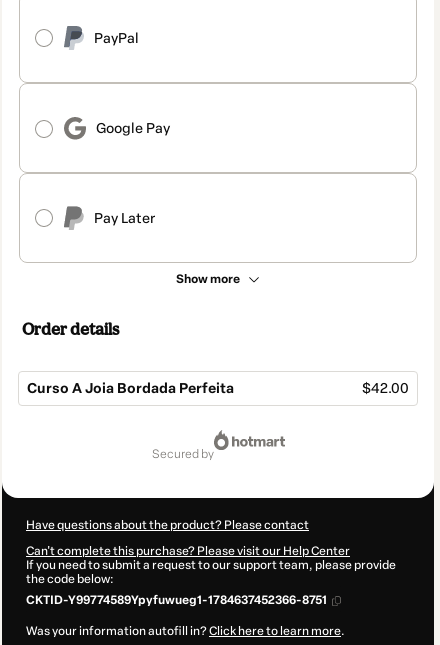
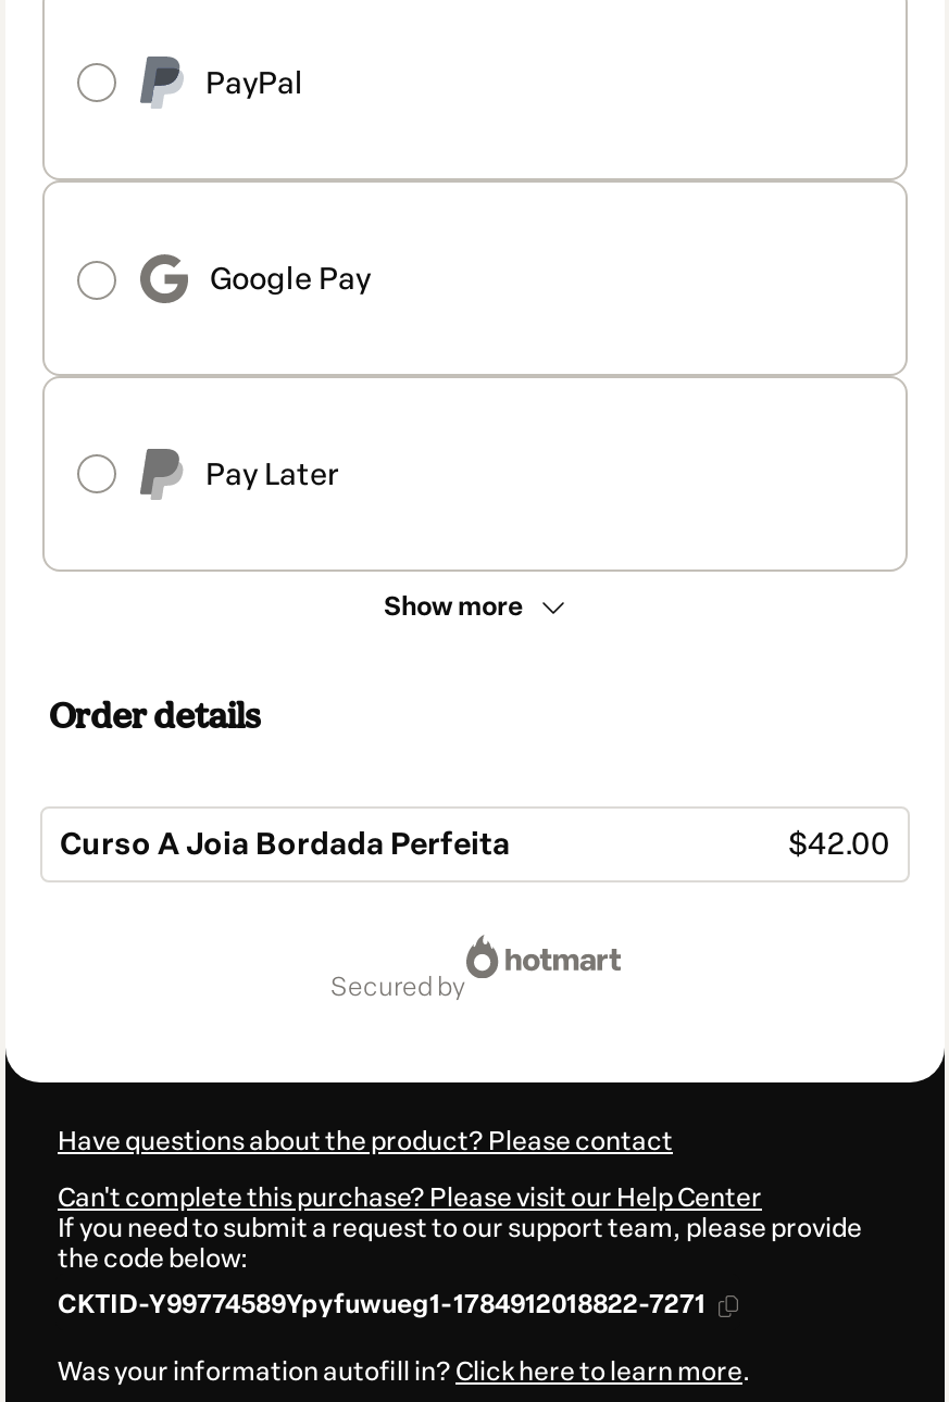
- CKTID-Y99774589Ypyfuwueg1-1784637452366-8751
+ CKTID-Y99774589Ypyfuwueg1-1784912018822-7271
